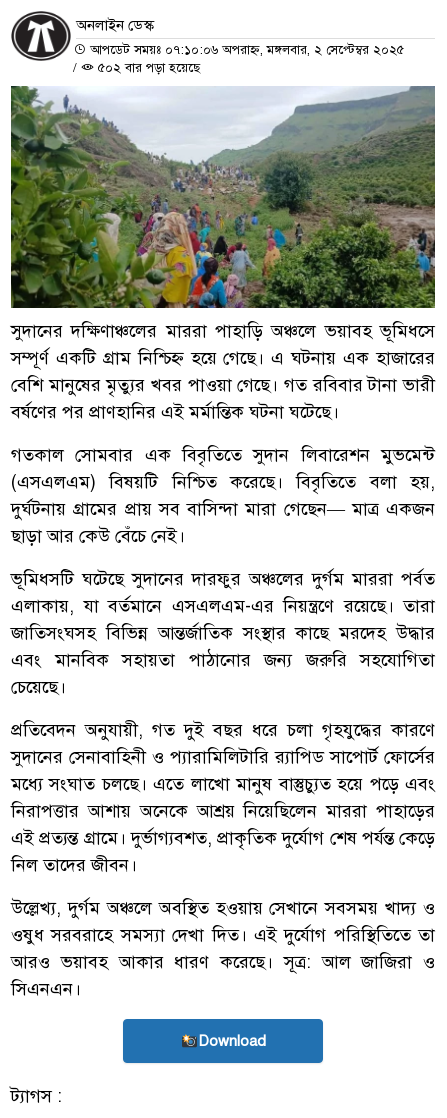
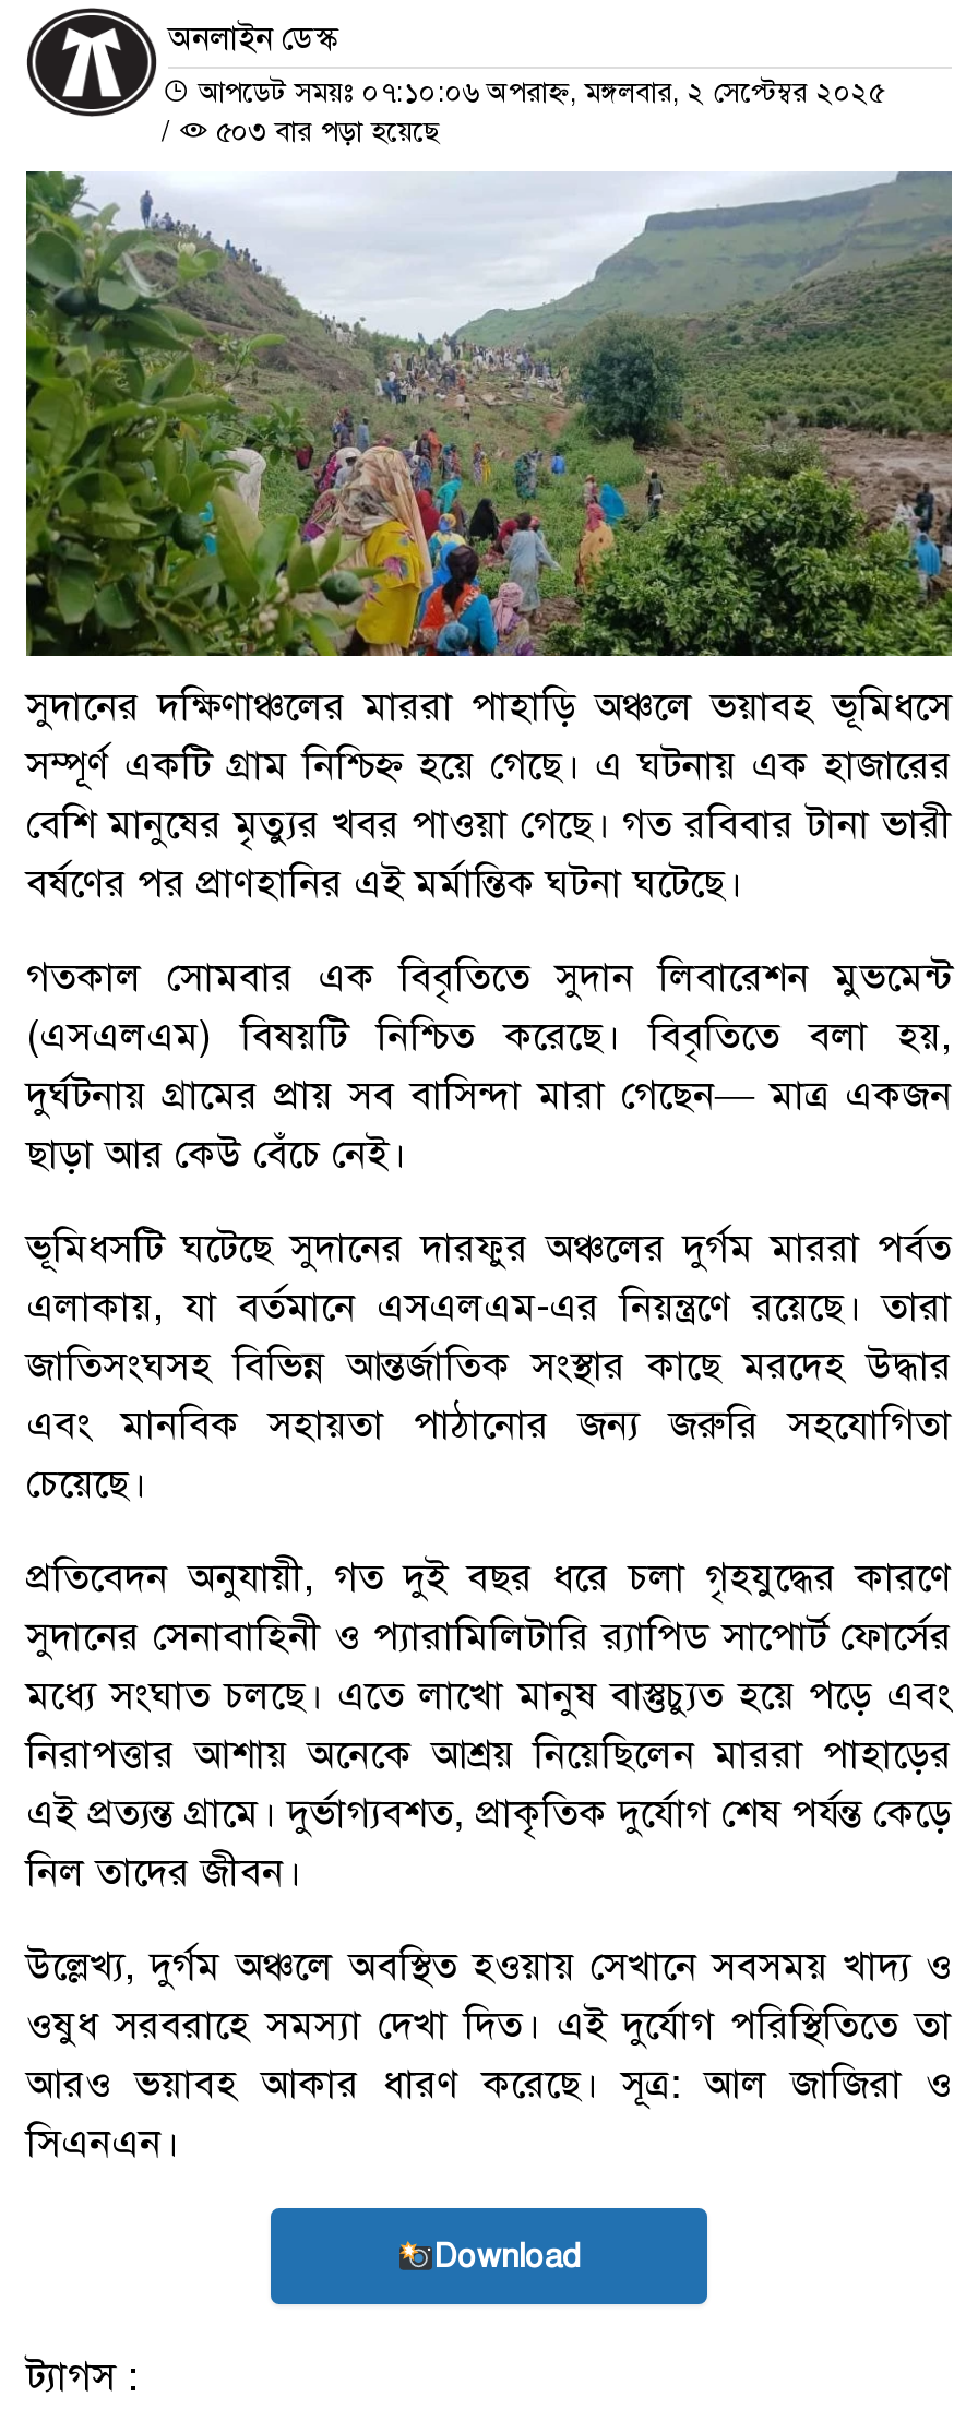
- ৫০২ বার পড়া হয়েছে
+ ৫০৩ বার পড়া হয়েছে
